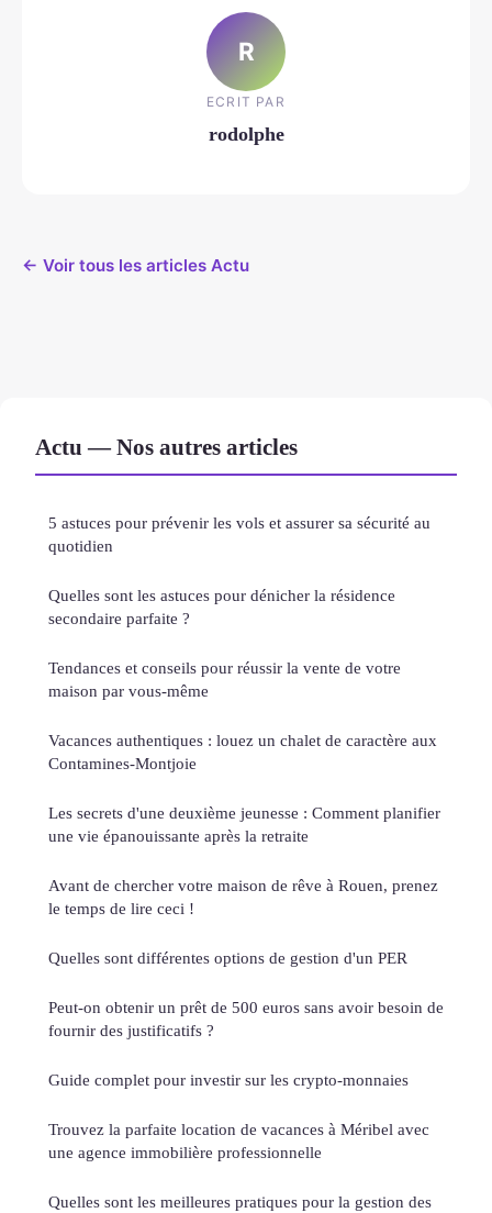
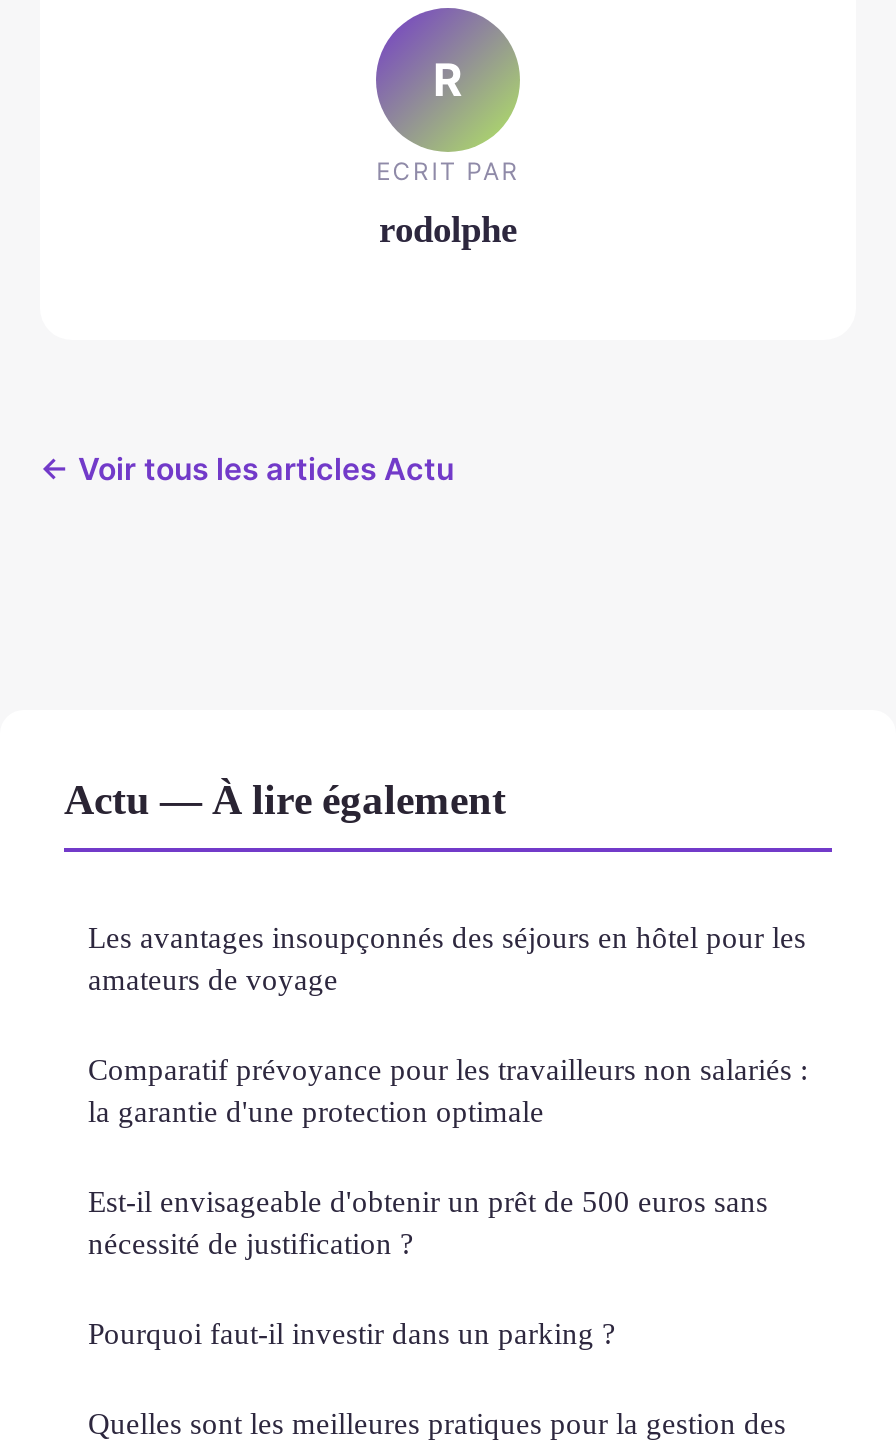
- Actu — Nos autres articles
- 5 astuces pour prévenir les vols et assurer sa sécurité au
- quotidien
- Quelles sont les astuces pour dénicher la résidence
- secondaire parfaite ?
- Tendances et conseils pour réussir la vente de votre
- maison par vous-même
- Vacances authentiques : louez un chalet de caractère aux
- Contamines-Montjoie
- Les secrets d'une deuxième jeunesse : Comment planifier
- une vie épanouissante après la retraite
- Avant de chercher votre maison de rêve à Rouen, prenez
- le temps de lire ceci !
- Quelles sont différentes options de gestion d'un PER
- Peut-on obtenir un prêt de 500 euros sans avoir besoin de
- fournir des justificatifs ?
- Guide complet pour investir sur les crypto-monnaies
- Trouvez la parfaite location de vacances à Méribel avec
- une agence immobilière professionnelle
+ Actu — À lire également
+ Les avantages insoupçonnés des séjours en hôtel pour les
+ amateurs de voyage
+ Comparatif prévoyance pour les travailleurs non salariés :
+ la garantie d'une protection optimale
+ Est-il envisageable d'obtenir un prêt de 500 euros sans
+ nécessité de justification ?
+ Pourquoi faut-il investir dans un parking ?
